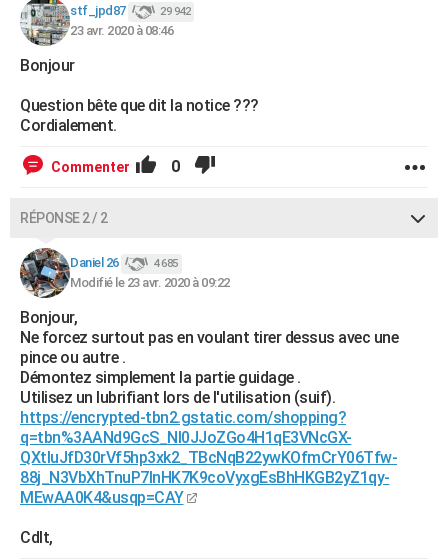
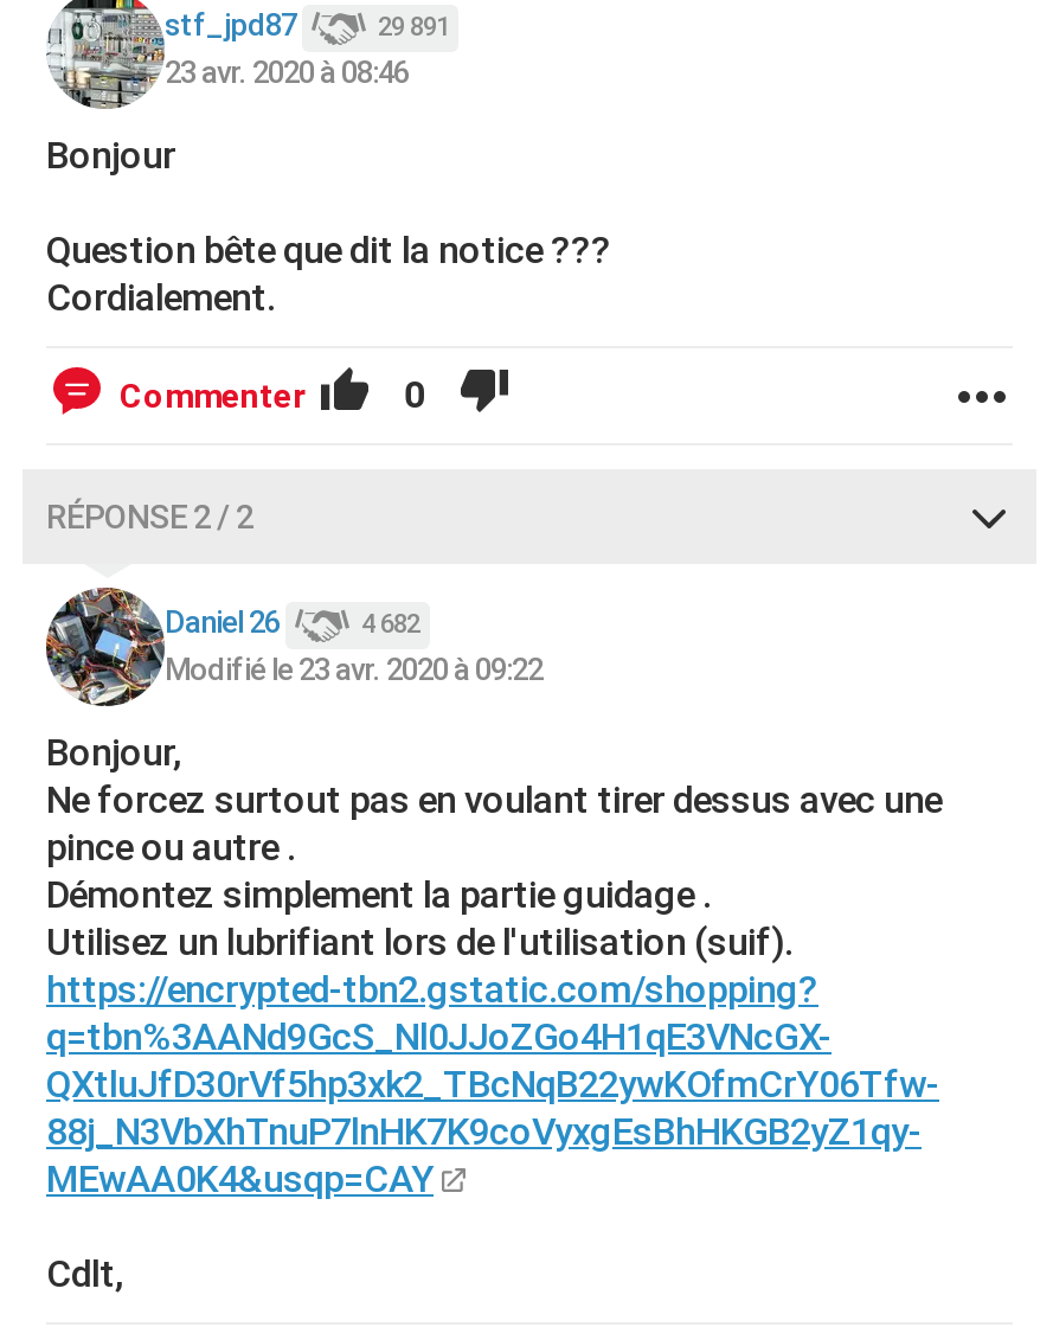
- 29 942
+ 29 891

- 4 685
+ 4 682
